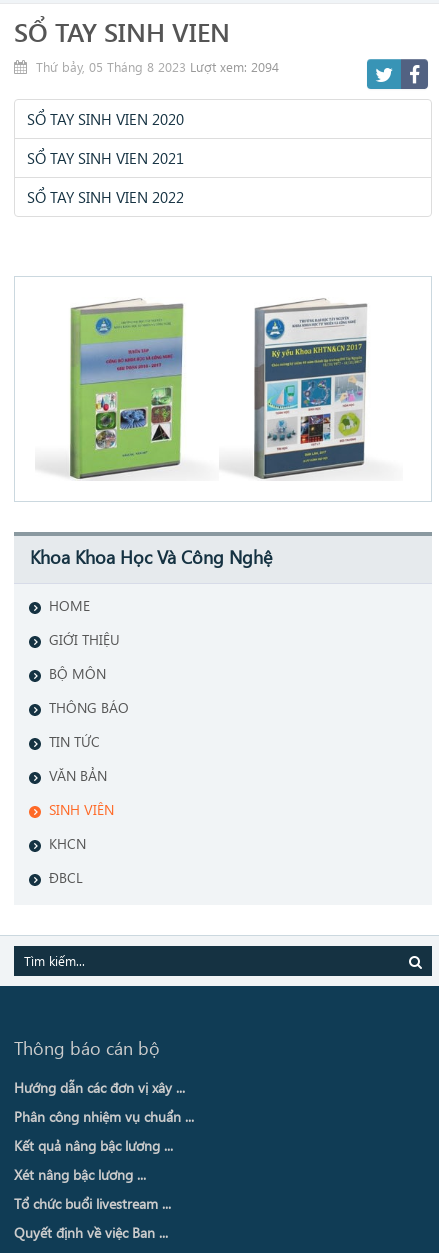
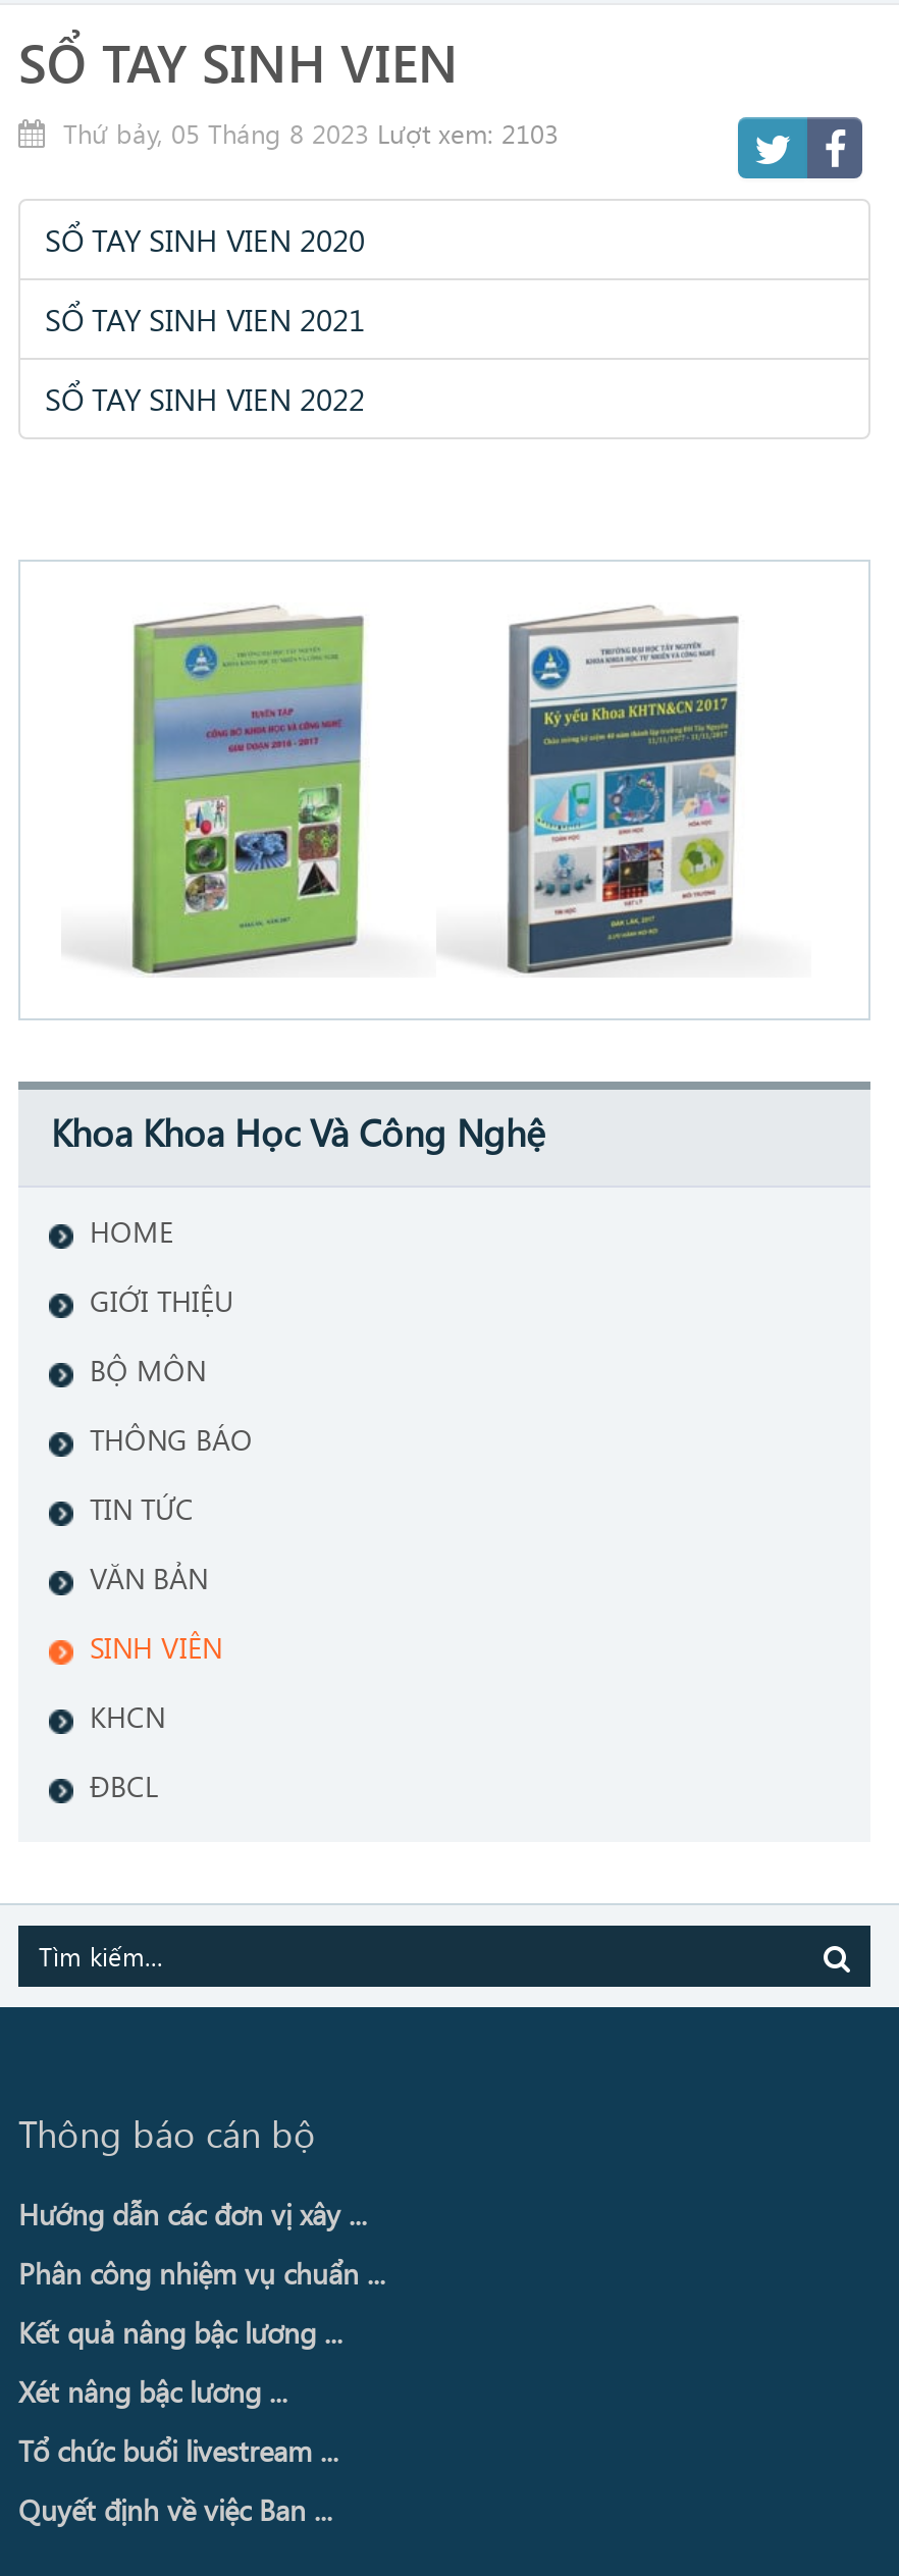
- Thứ bảy, 05 Tháng 8 2023 Lượt xem: 2094
+ Thứ bảy, 05 Tháng 8 2023 Lượt xem: 2103
